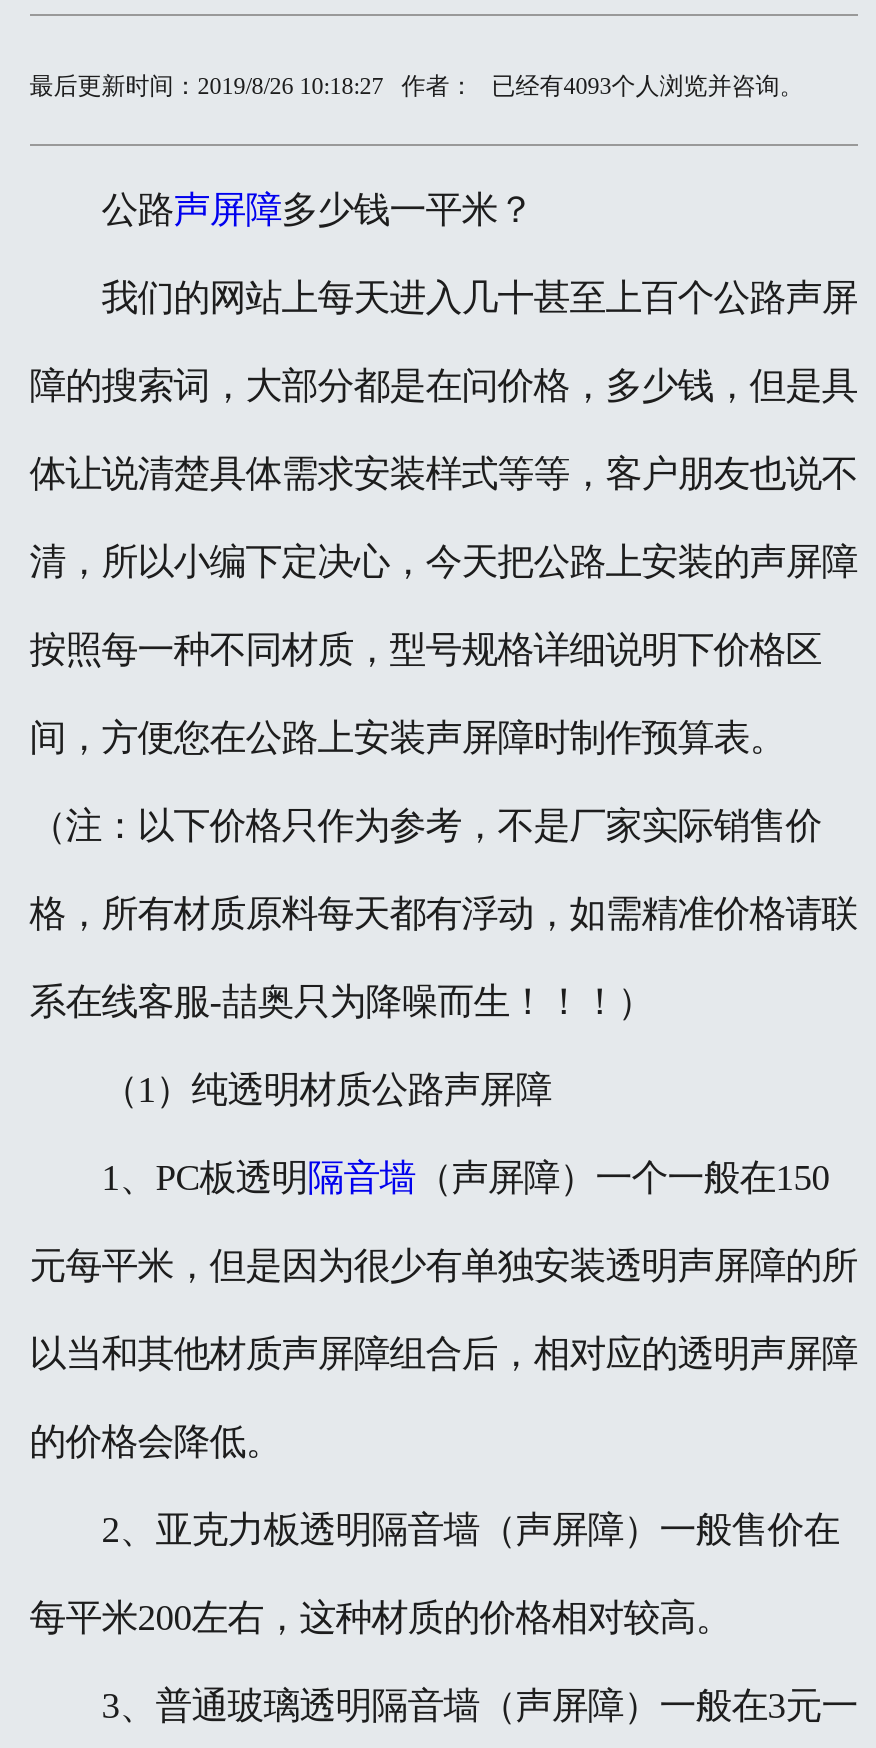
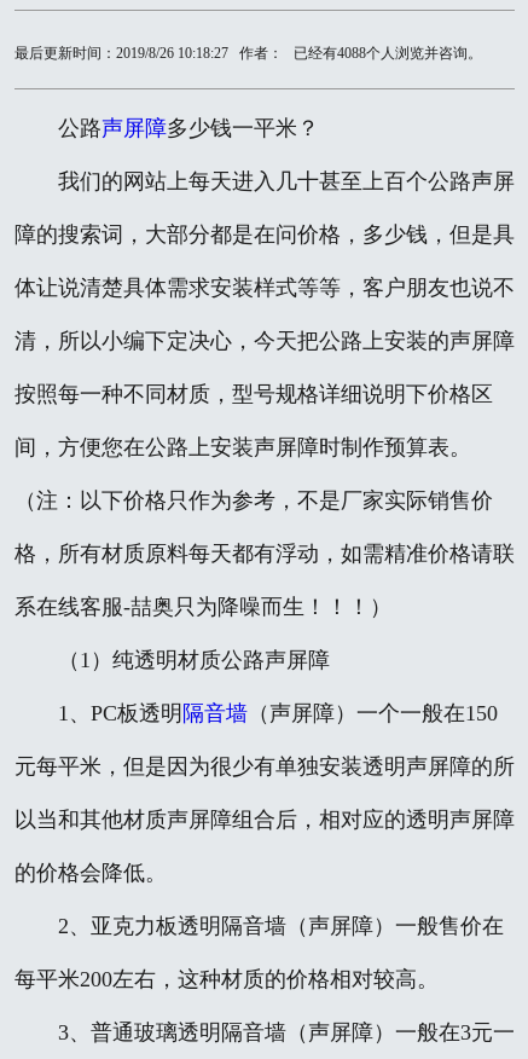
- 最后更新时间：2019/8/26 10:18:27 作者： 已经有4093个人浏览并咨询。
+ 最后更新时间：2019/8/26 10:18:27 作者： 已经有4088个人浏览并咨询。
